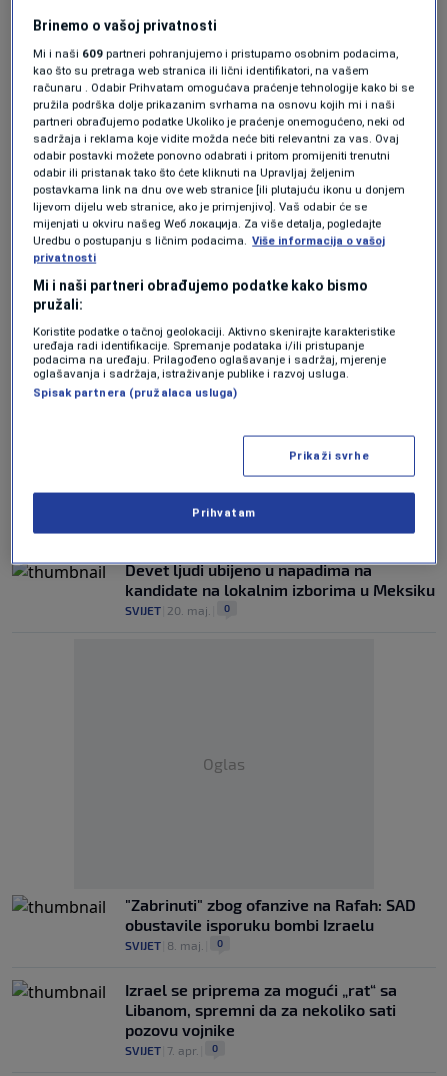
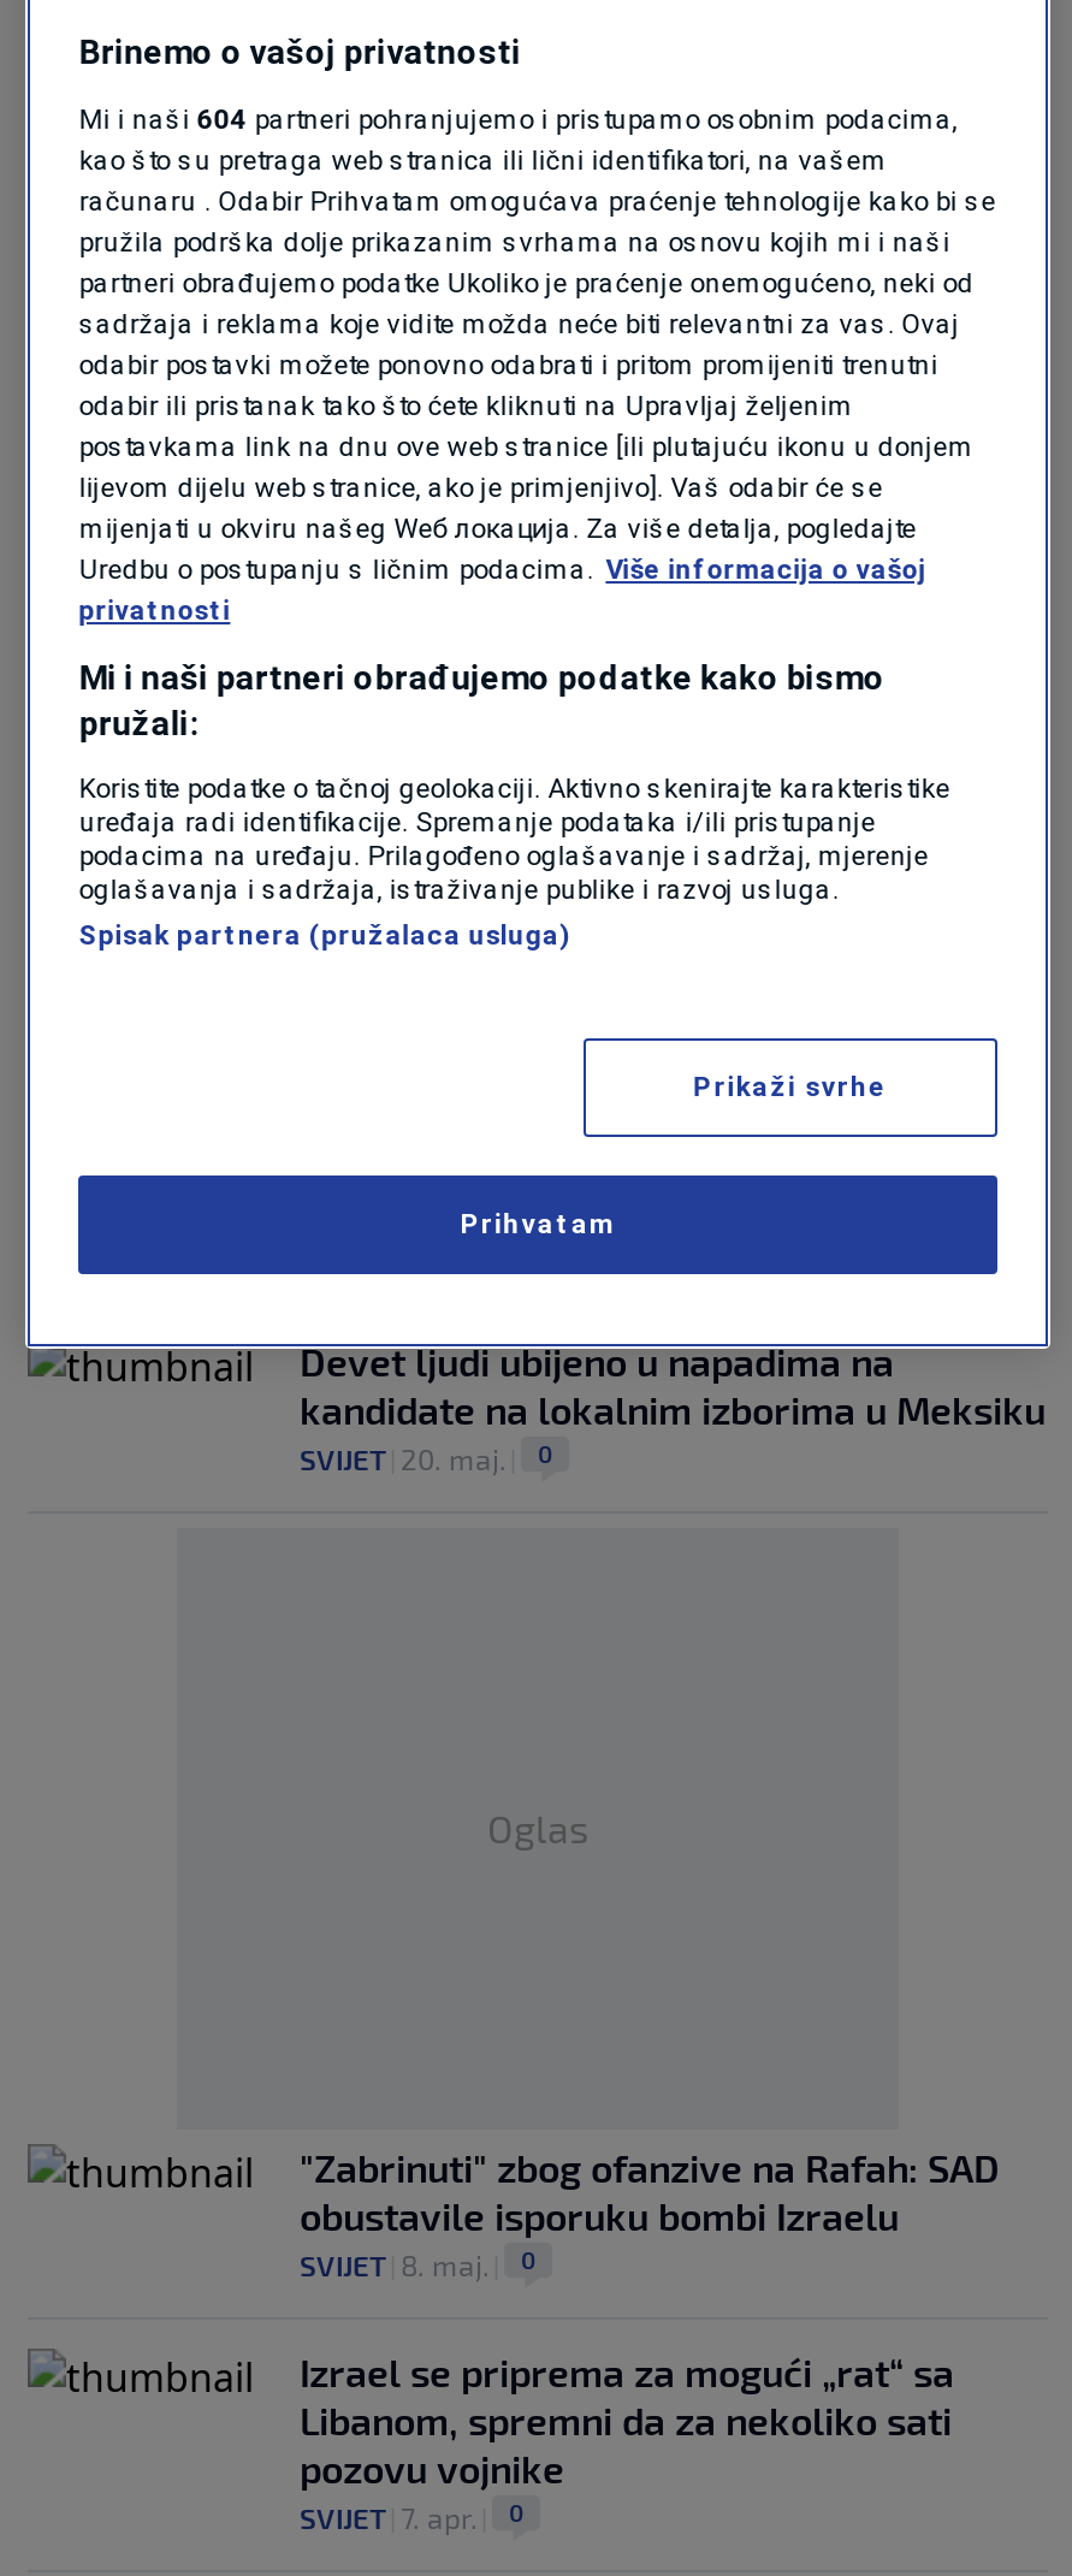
- Mi i naši 609 partneri pohranjujemo i pristupamo osobnim podacima,
+ Mi i naši 604 partneri pohranjujemo i pristupamo osobnim podacima,
